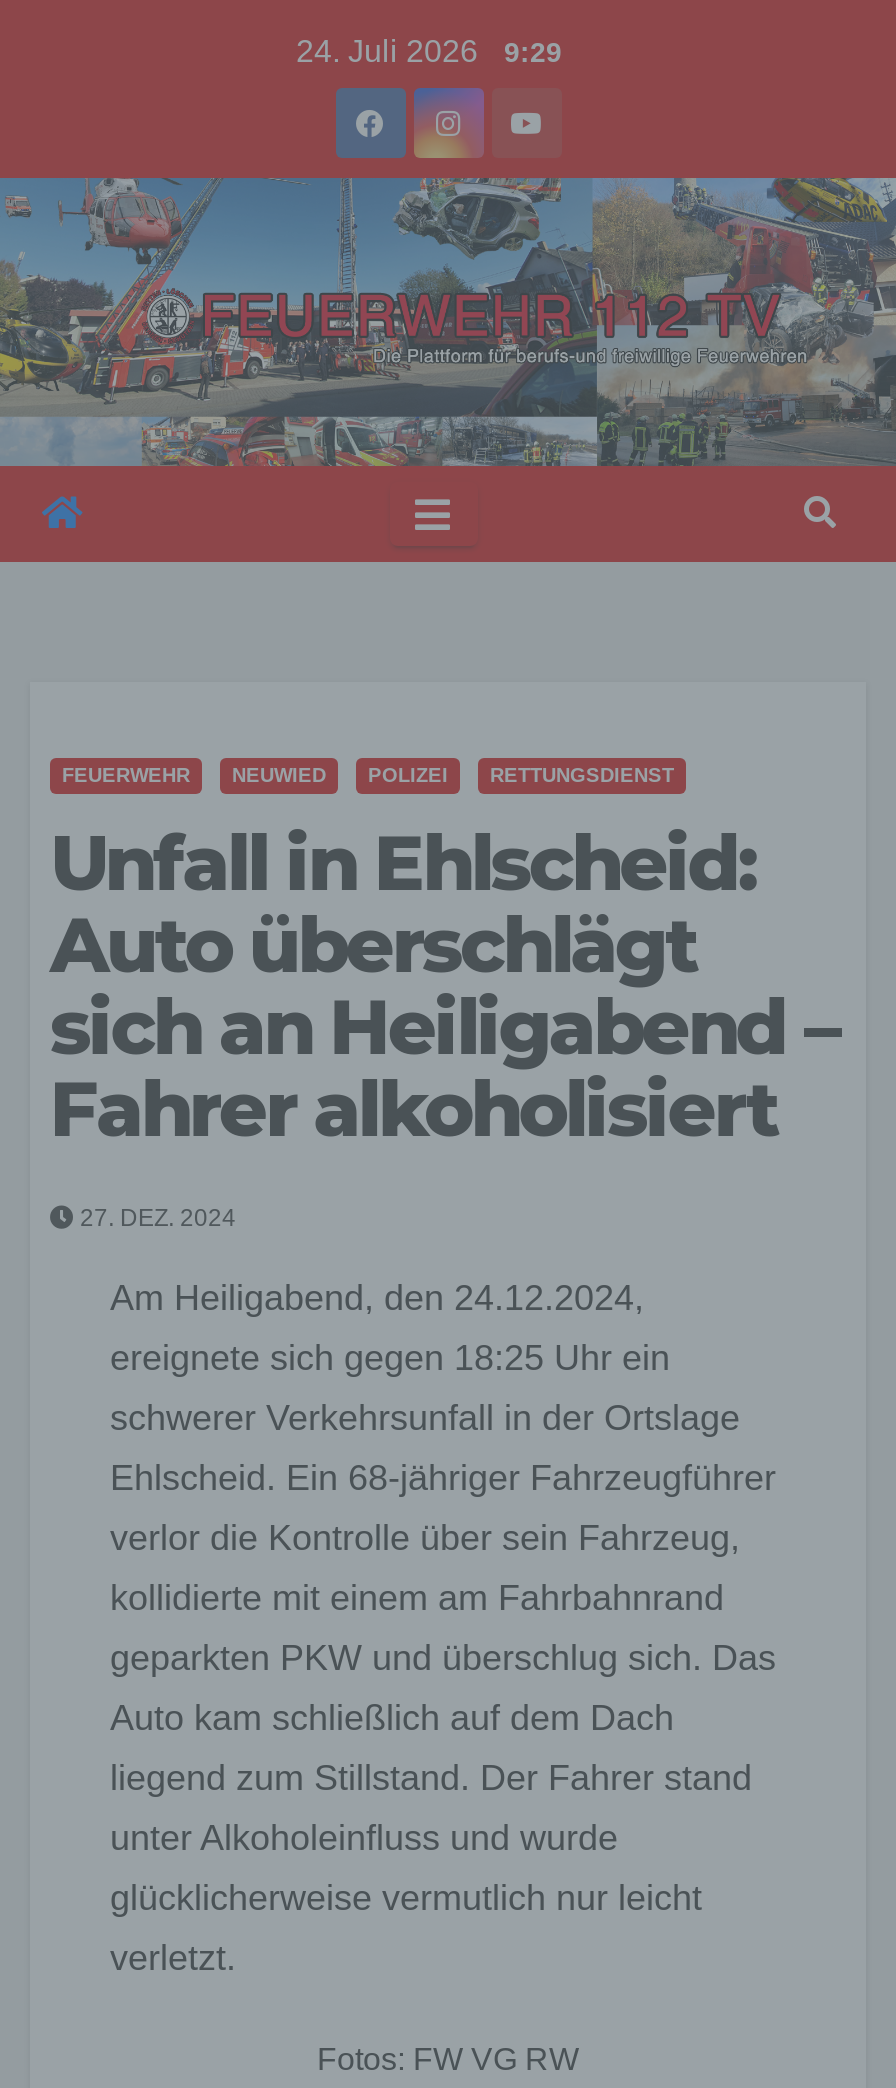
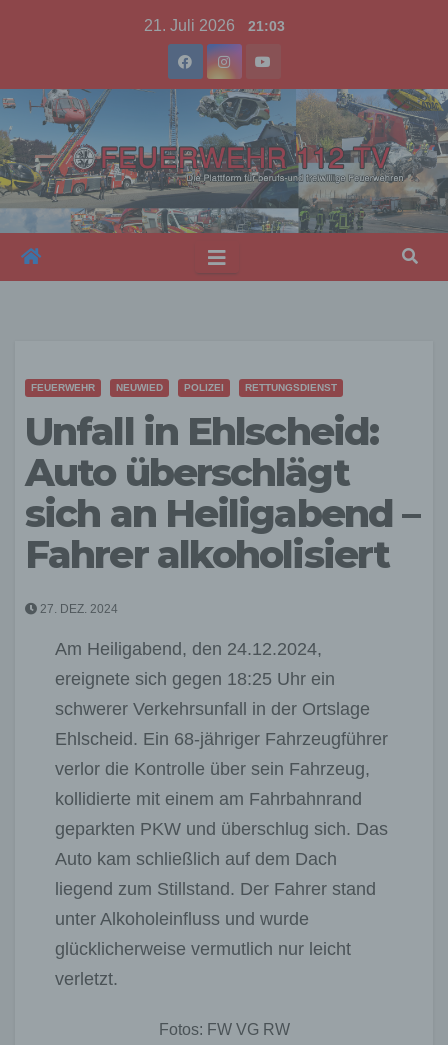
- 24. Juli 2026 9:29
+ 21. Juli 2026 21:03
